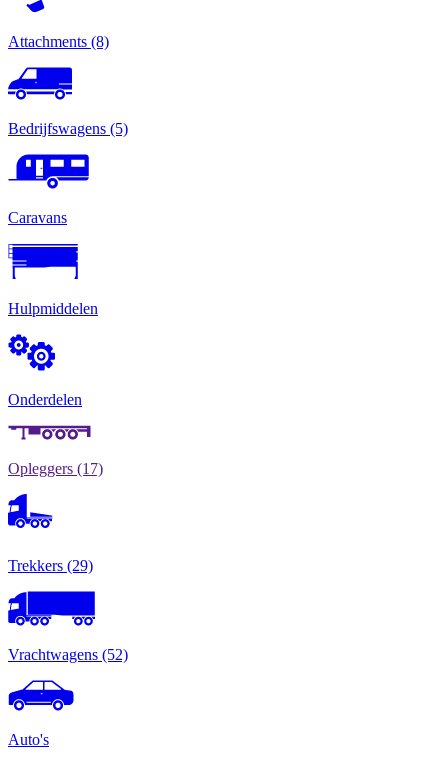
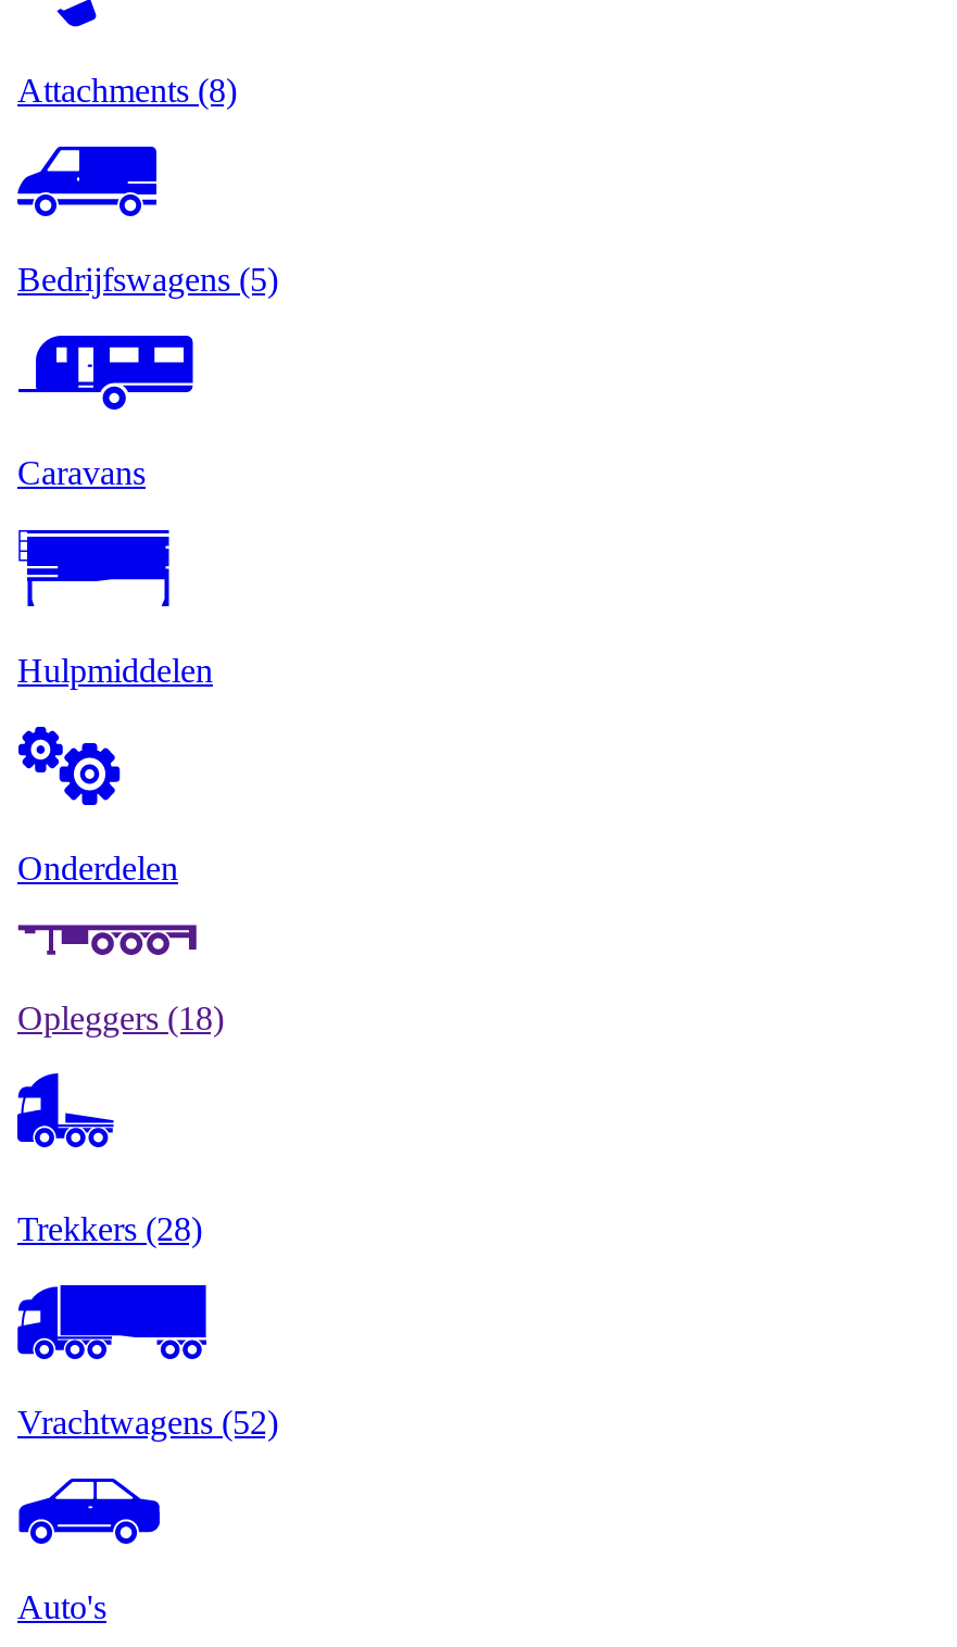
- Opleggers (17)
+ Opleggers (18)

- Trekkers (29)
+ Trekkers (28)
